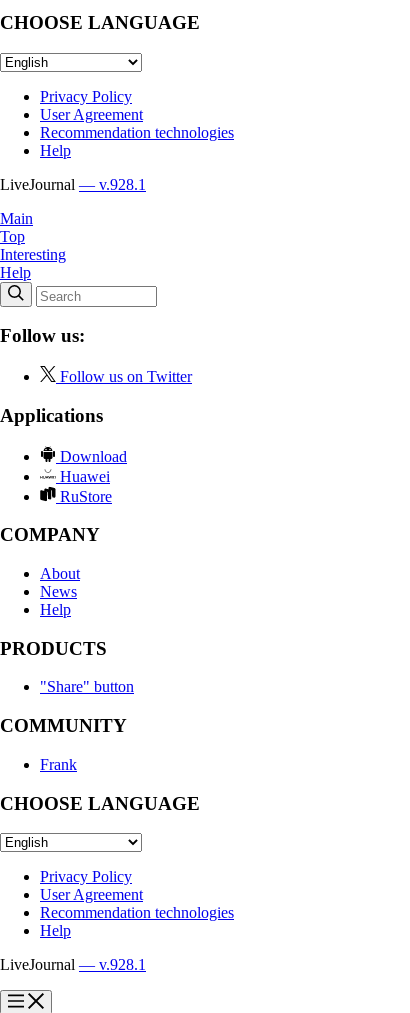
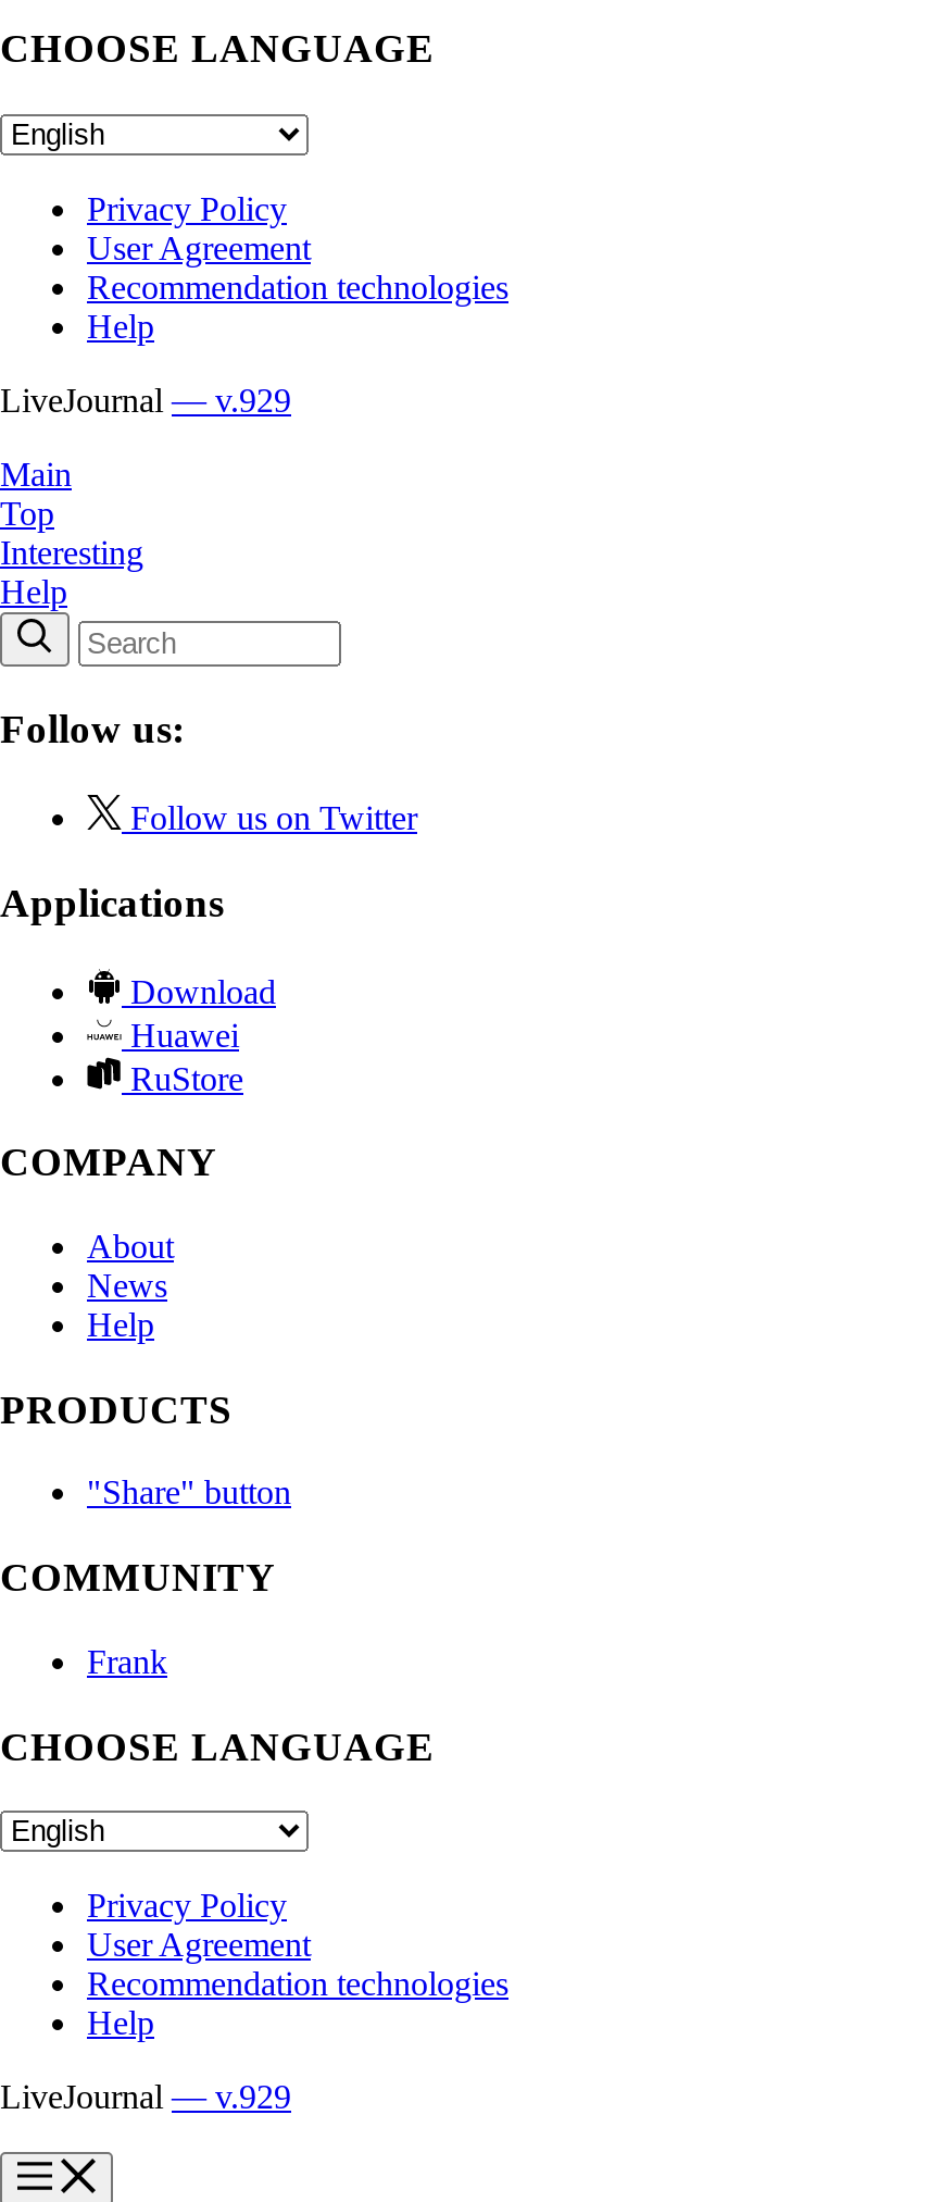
- LiveJournal — v.928.1
+ LiveJournal — v.929

- LiveJournal — v.928.1
+ LiveJournal — v.929
